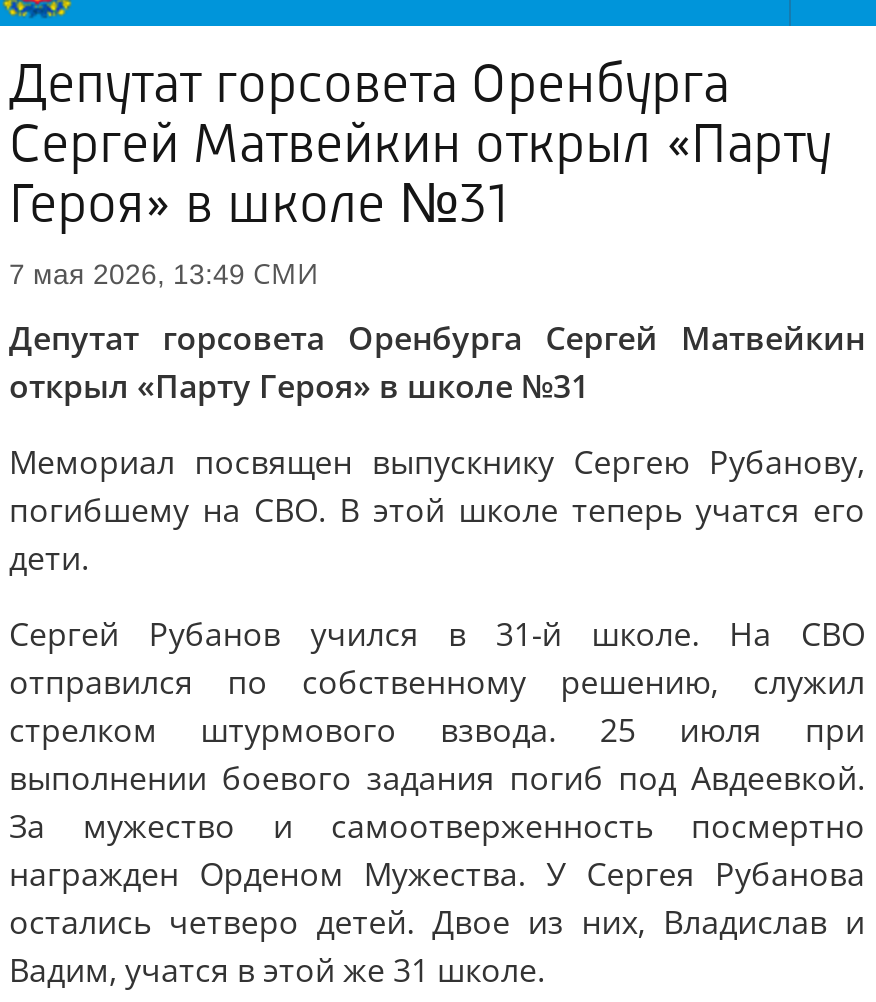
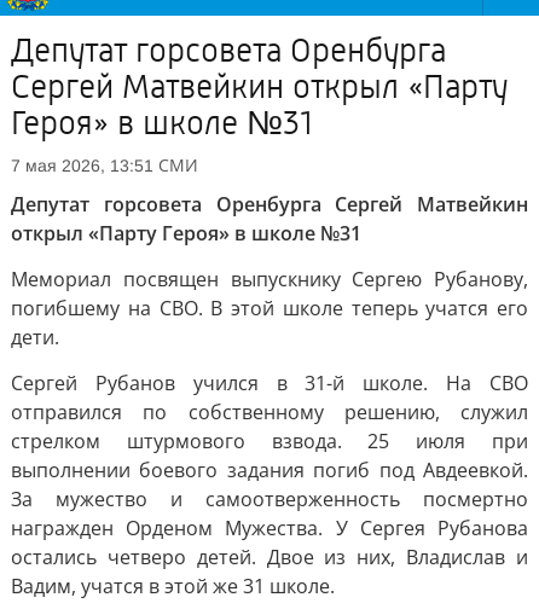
- 7 мая 2026, 13:49 СМИ
+ 7 мая 2026, 13:51 СМИ
